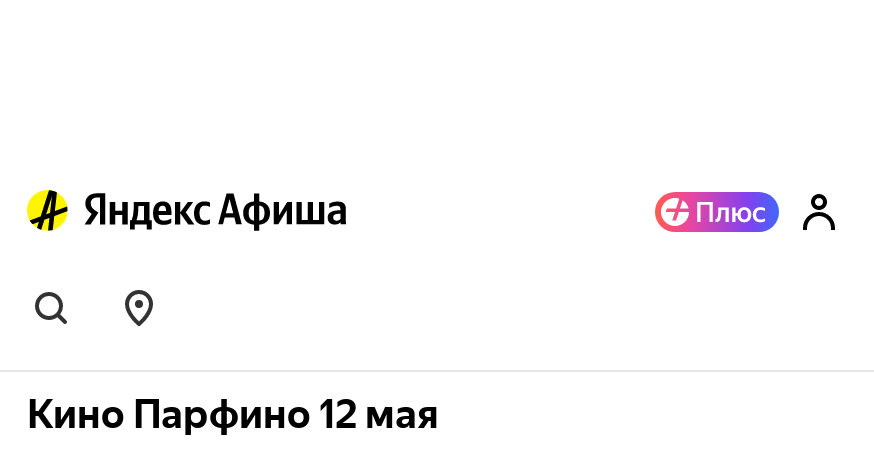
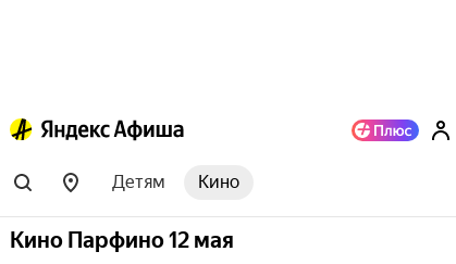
+ Детям
+ Кино
